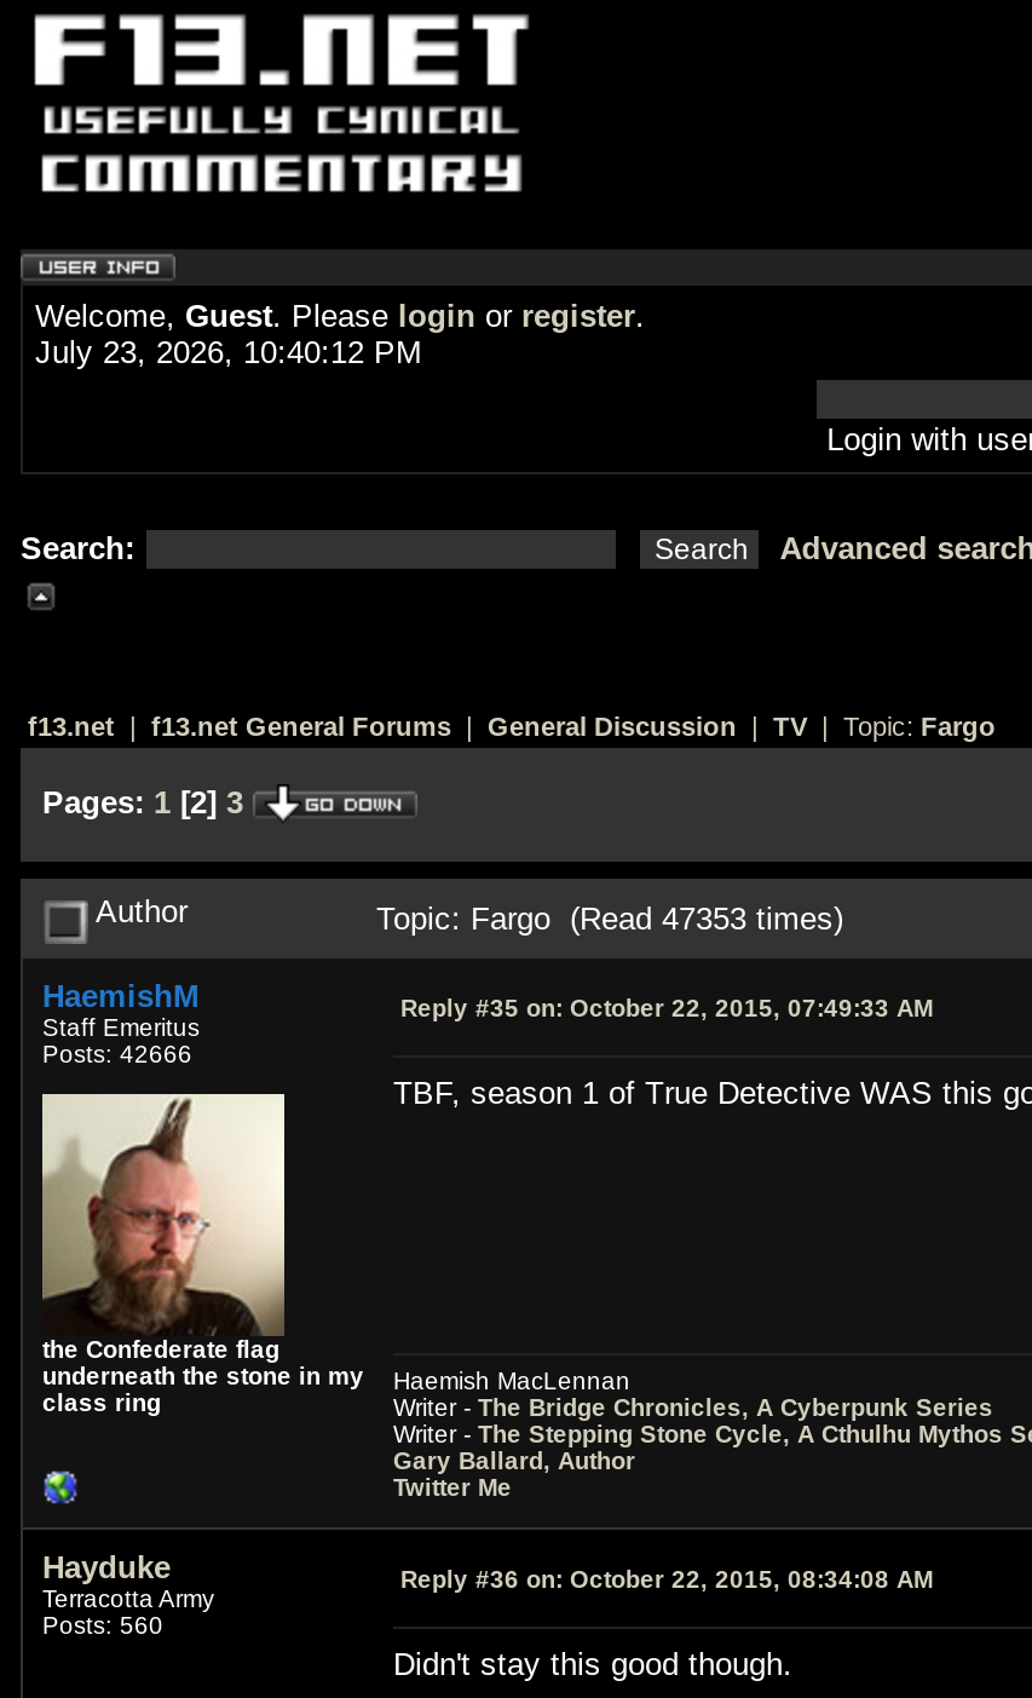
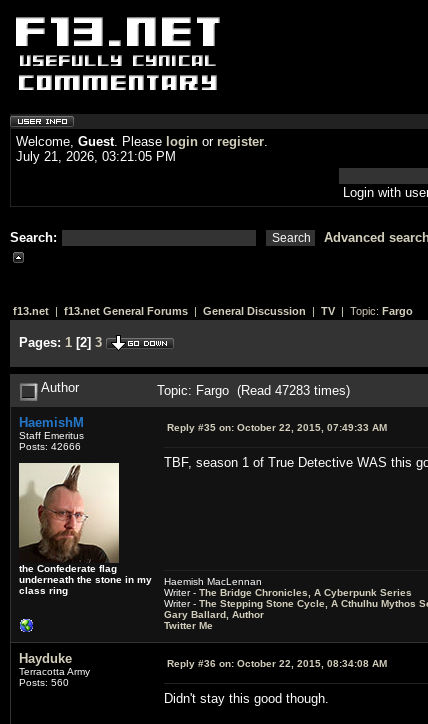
- July 23, 2026, 10:40:12 PM
+ July 21, 2026, 03:21:05 PM

- Topic: Fargo (Read 47353 times)
+ Topic: Fargo (Read 47283 times)
